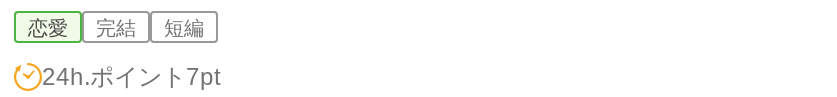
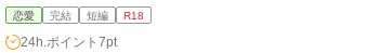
+ R18
